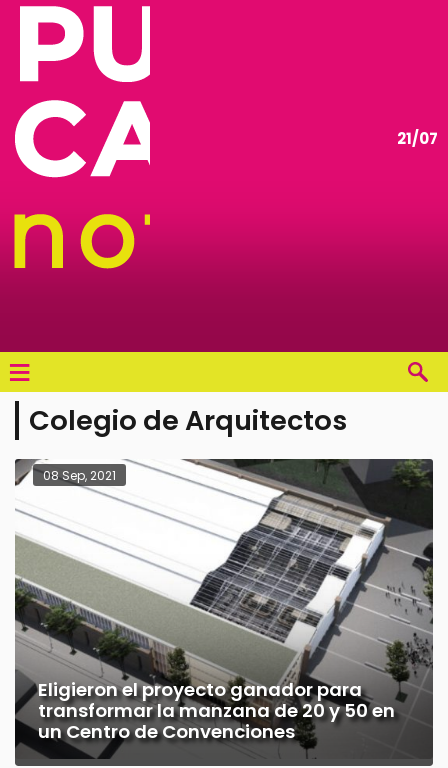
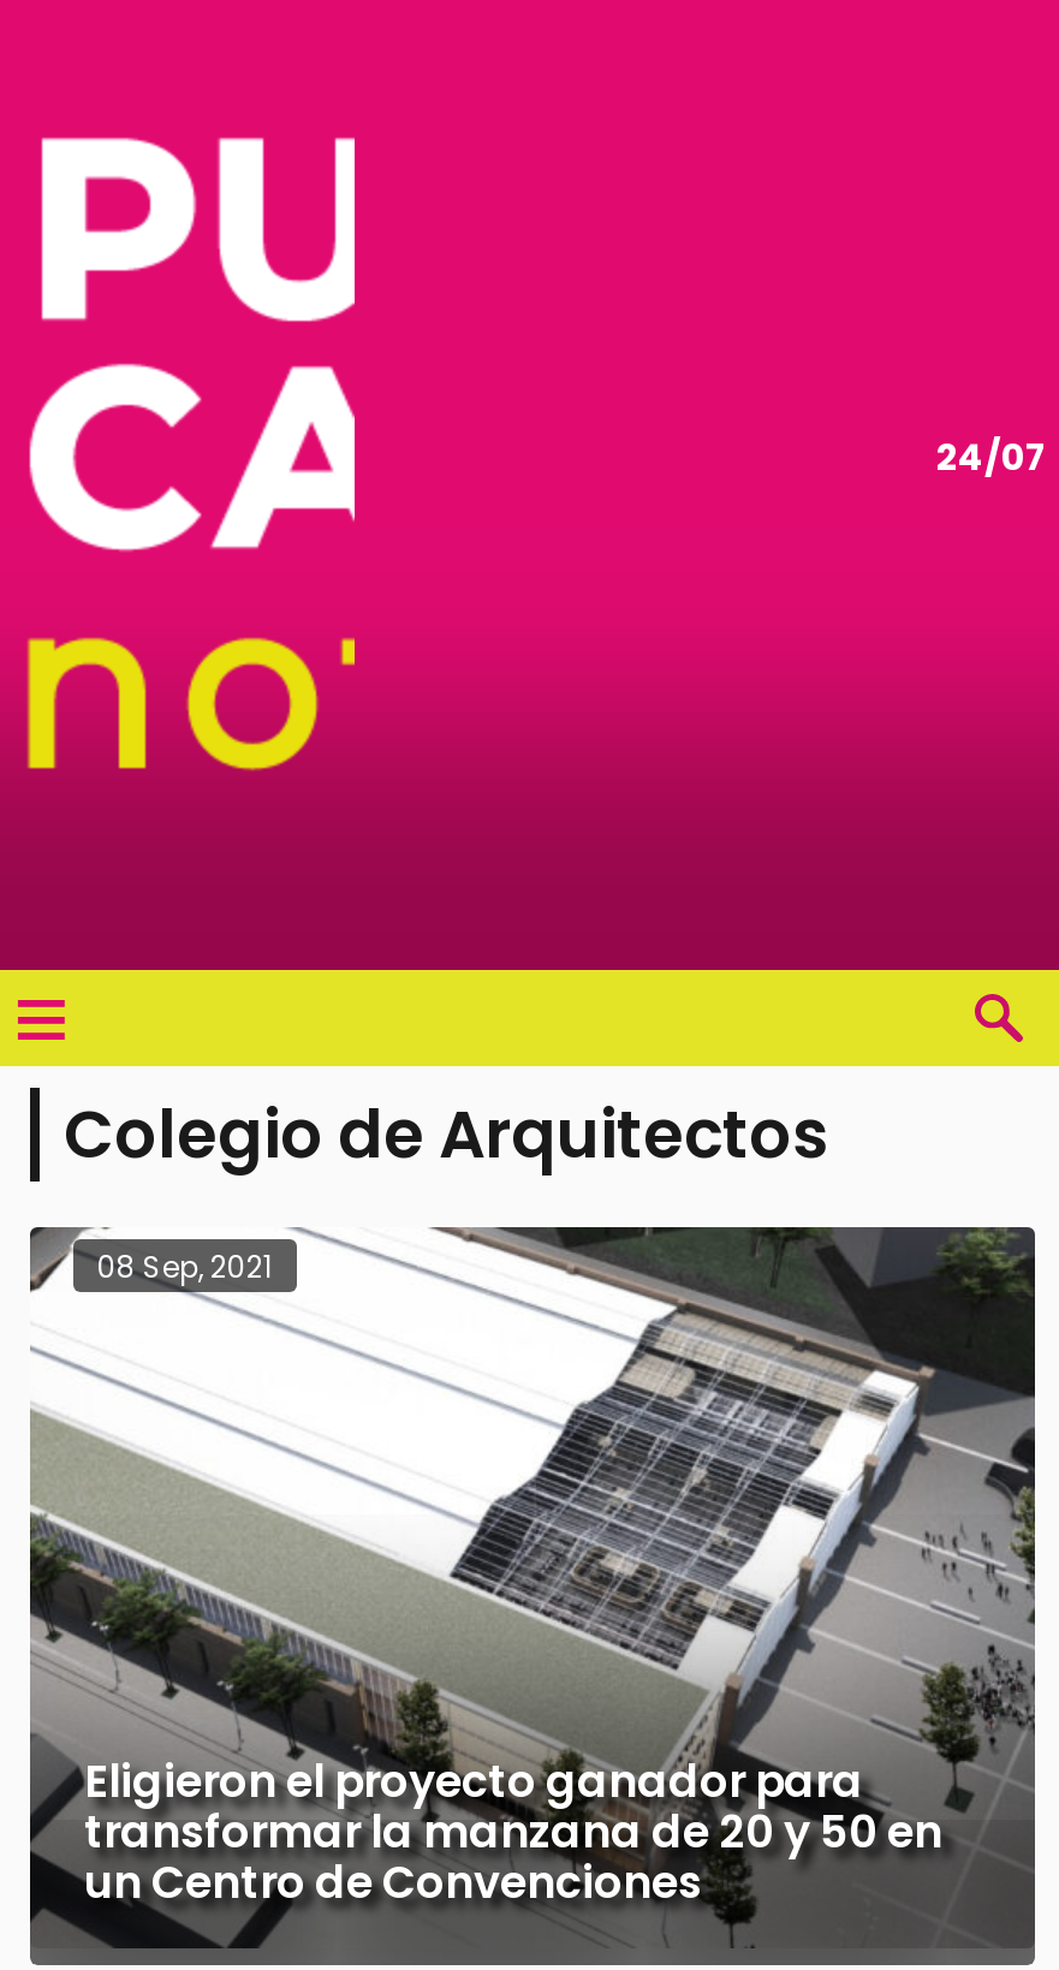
- 21/07
+ 24/07
